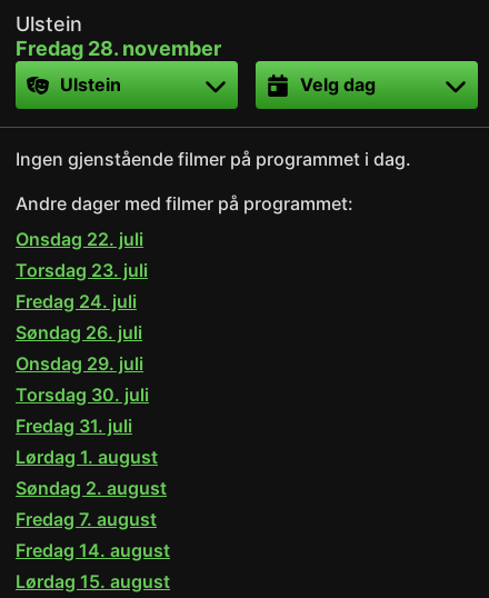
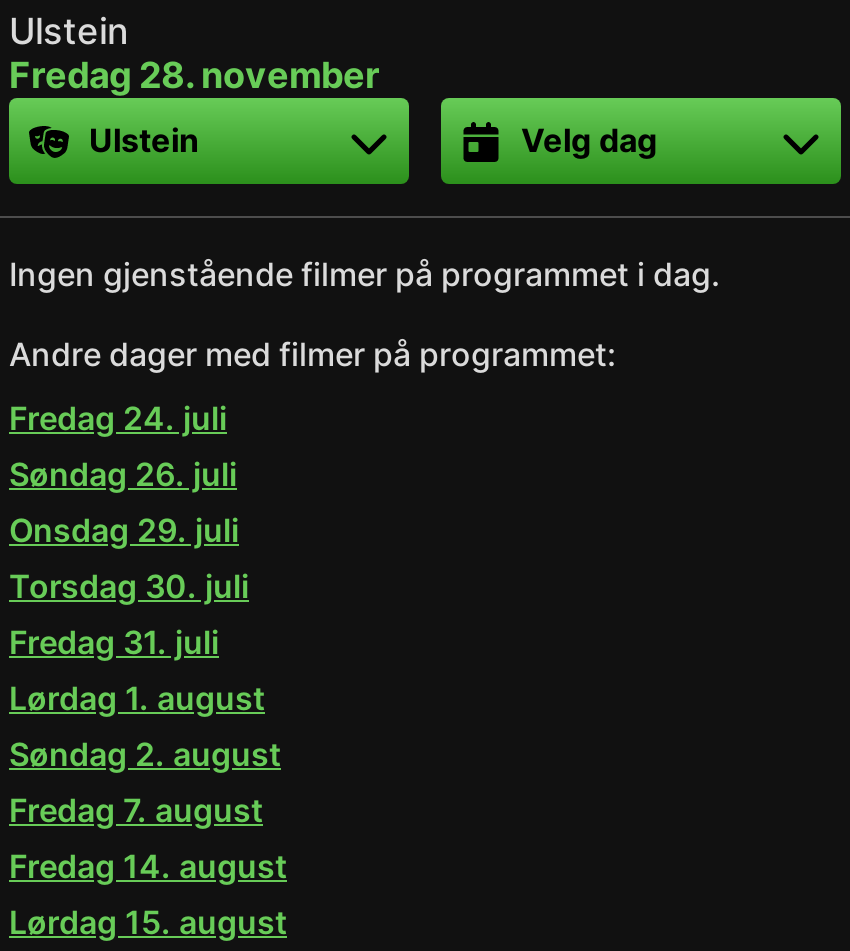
- Onsdag 22. juli
- Torsdag 23. juli
